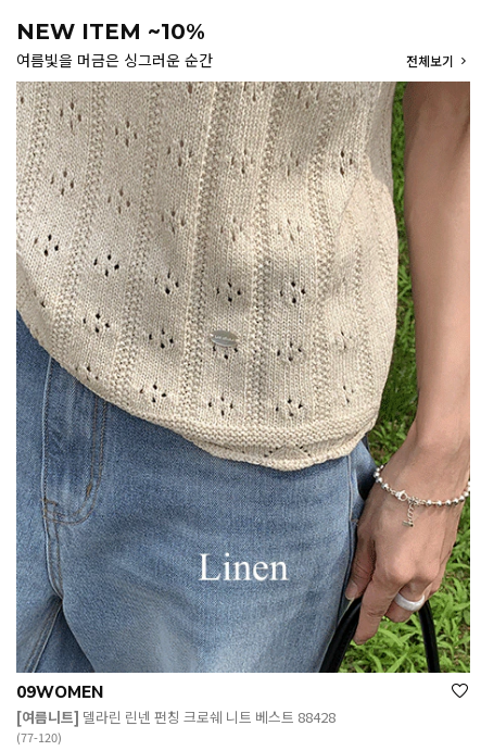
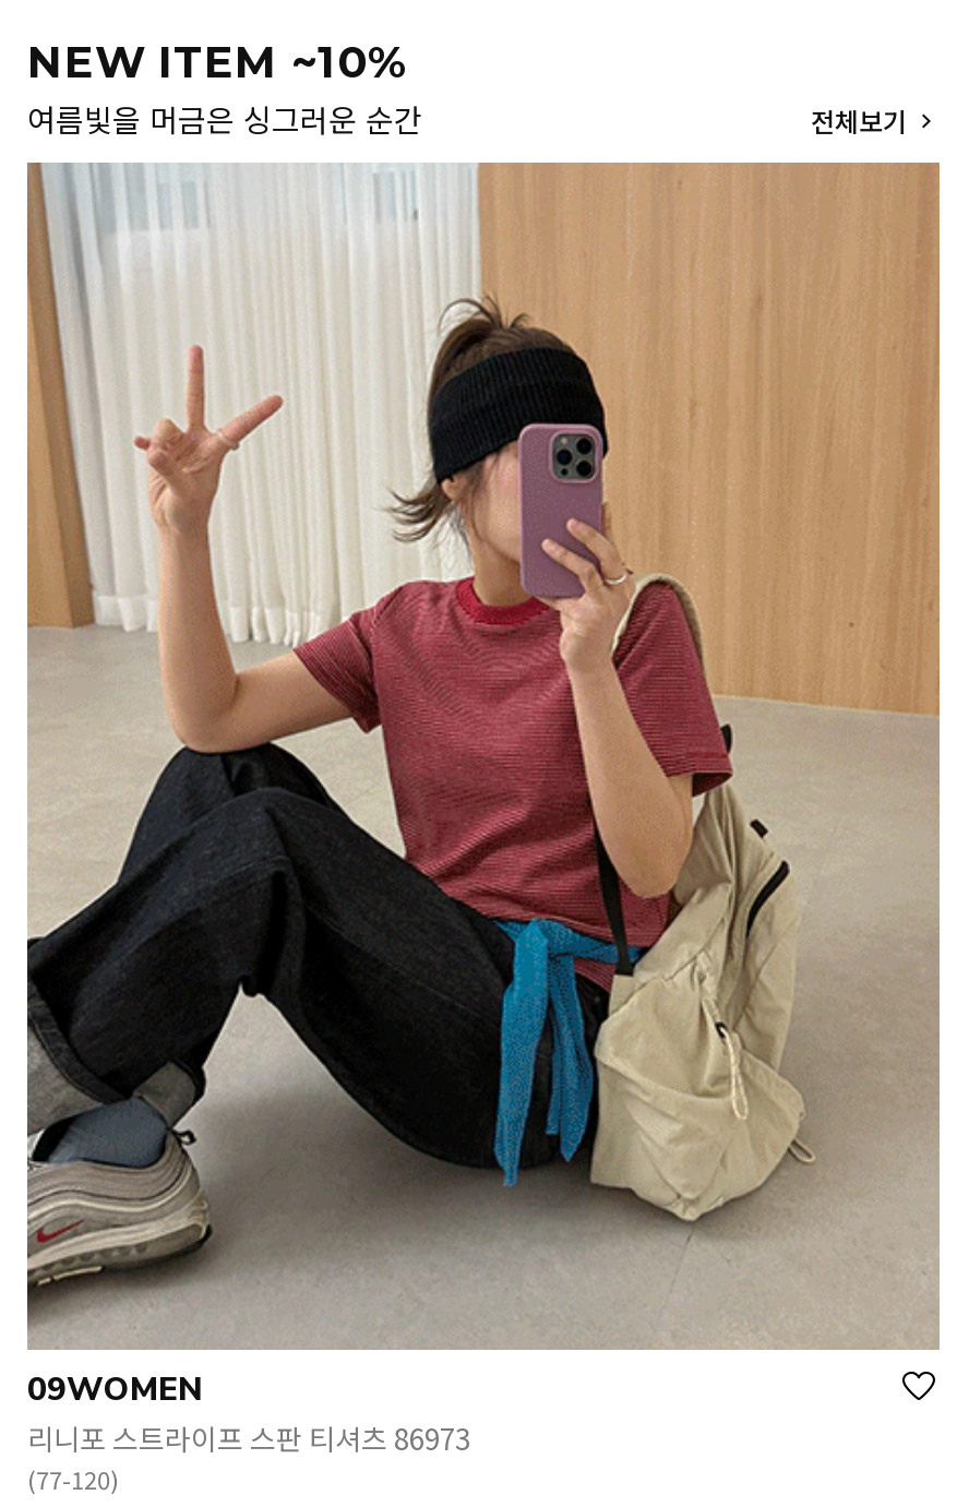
- [image]
- [여름니트] 델라린 린넨 펀칭 크로쉐 니트 베스트 88428
+ [image]
+ 리니포 스트라이프 스판 티셔츠 86973
